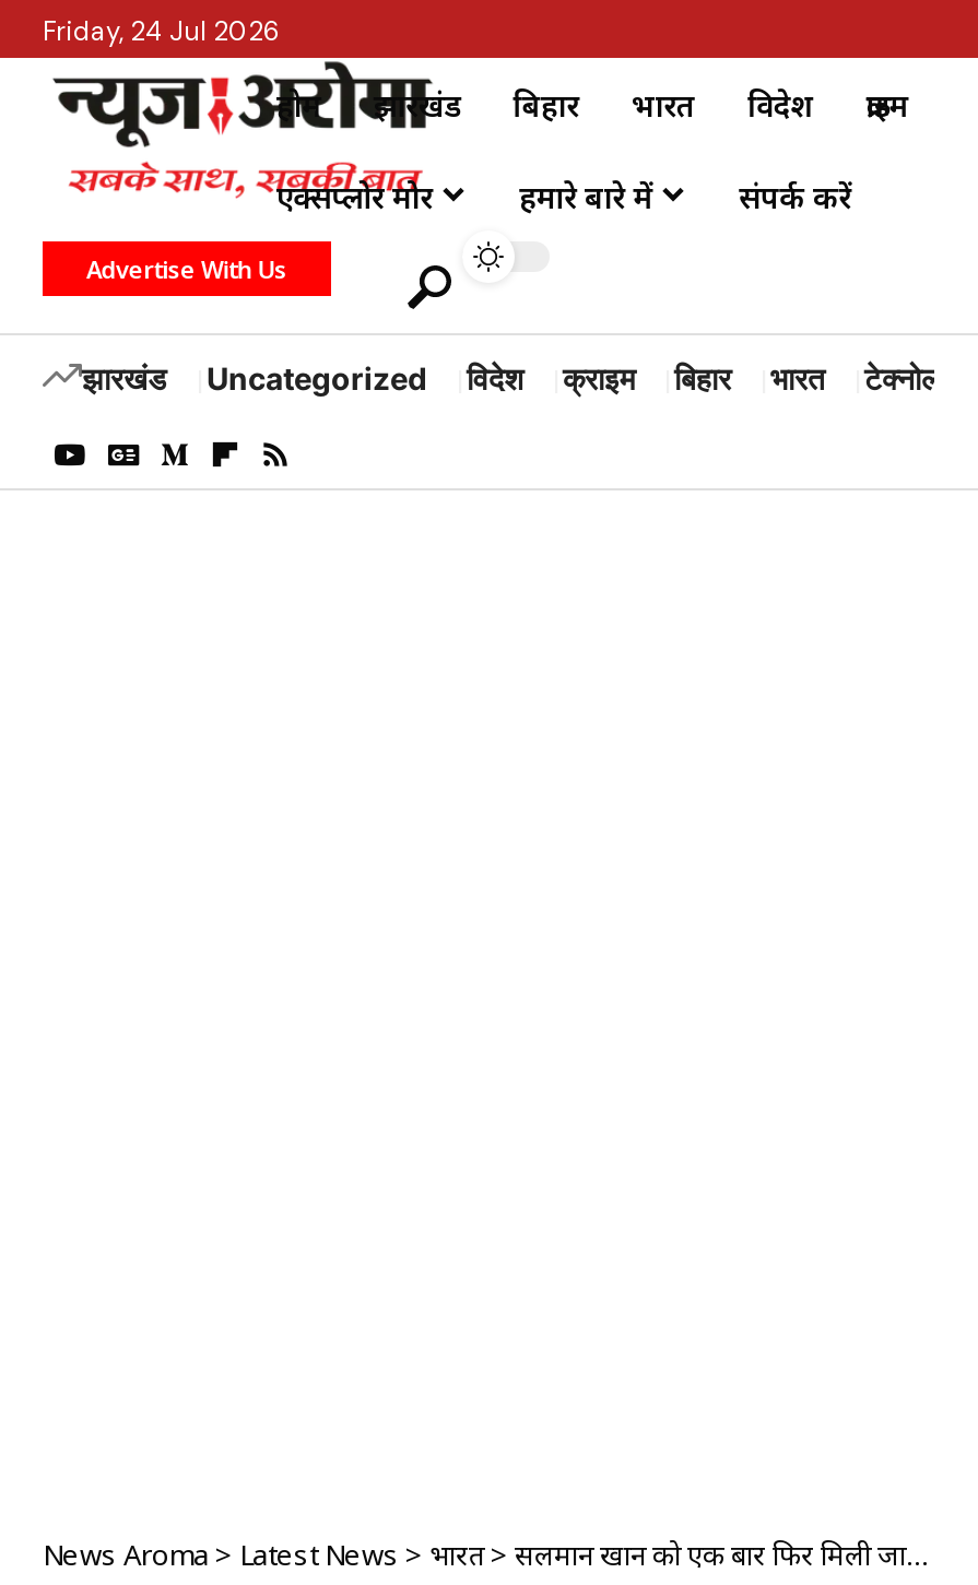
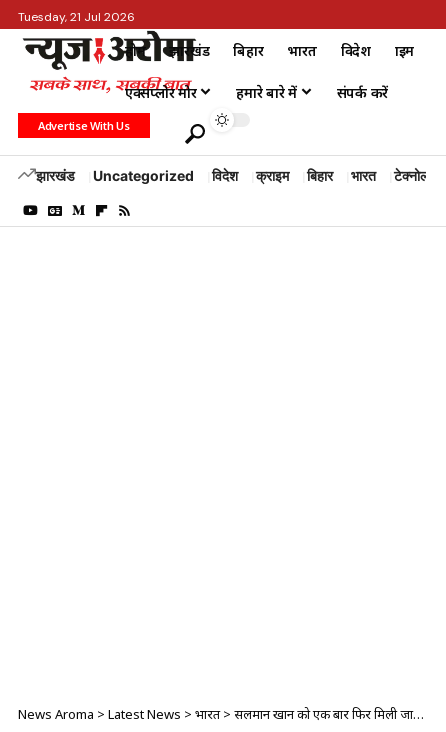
- Friday, 24 Jul 2026
+ Tuesday, 21 Jul 2026
